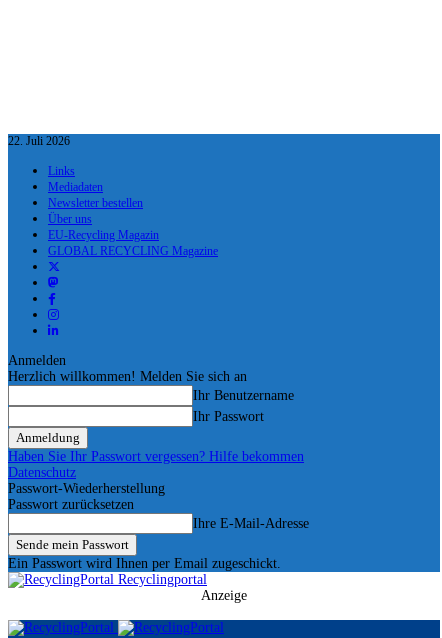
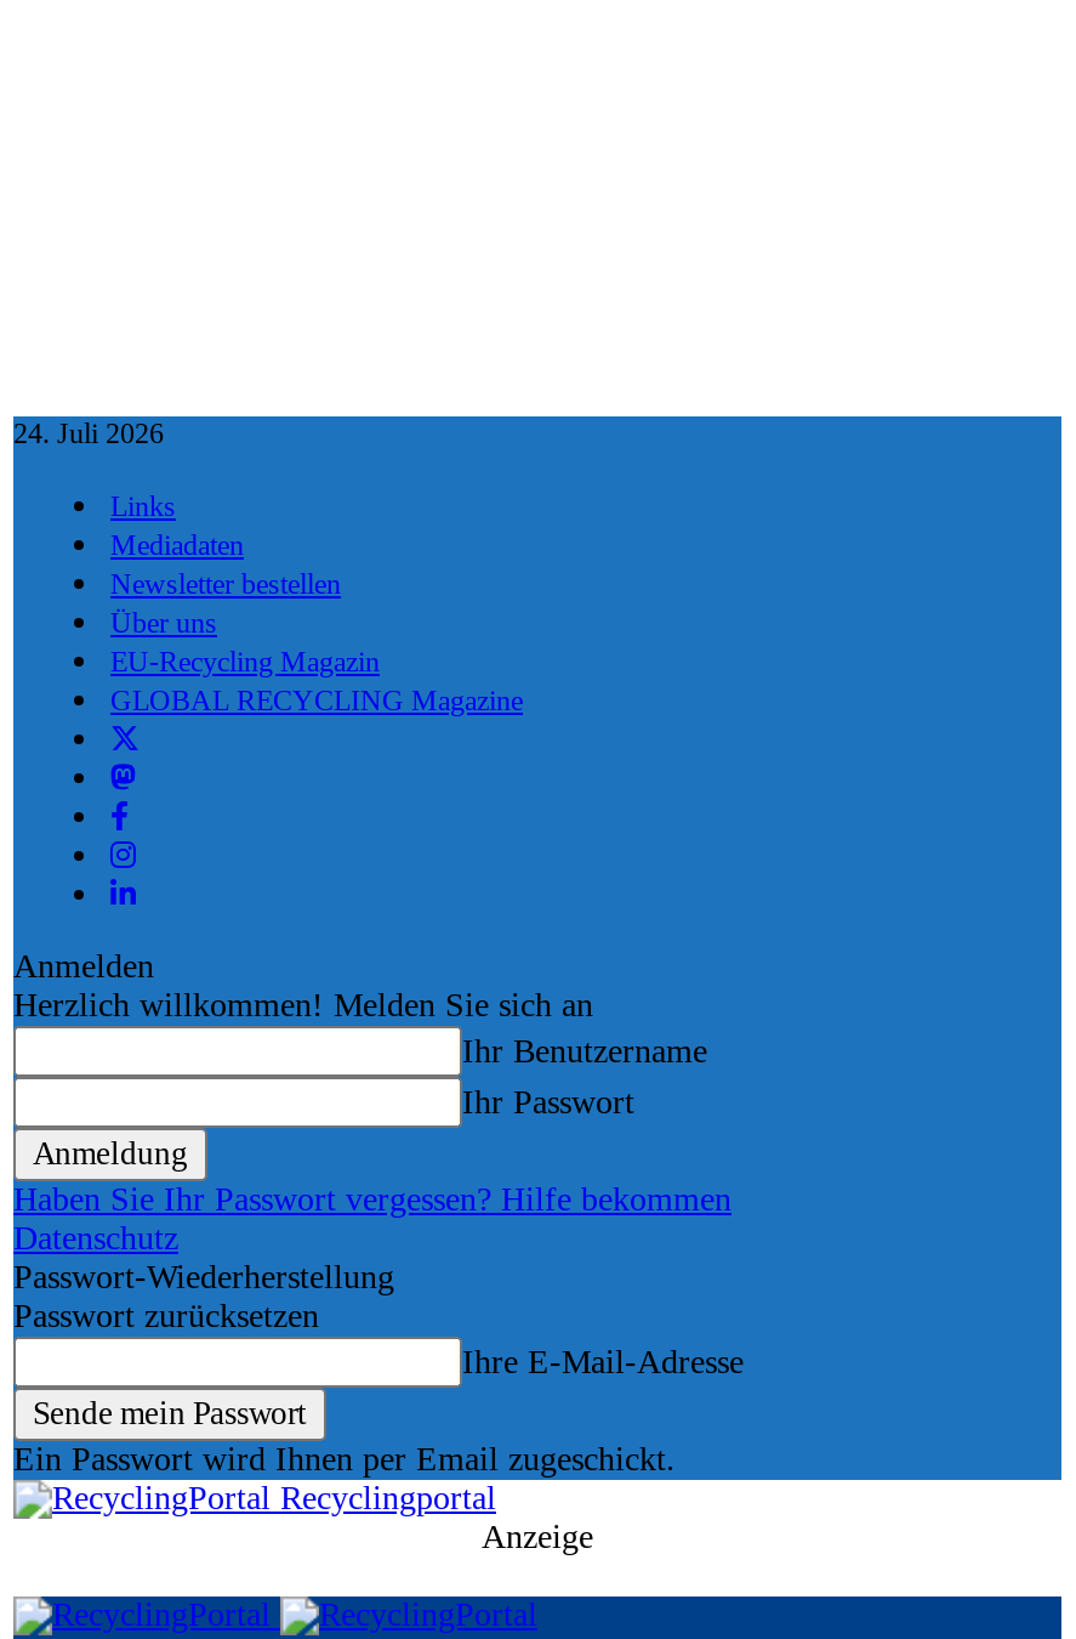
- 22. Juli 2026
+ 24. Juli 2026
